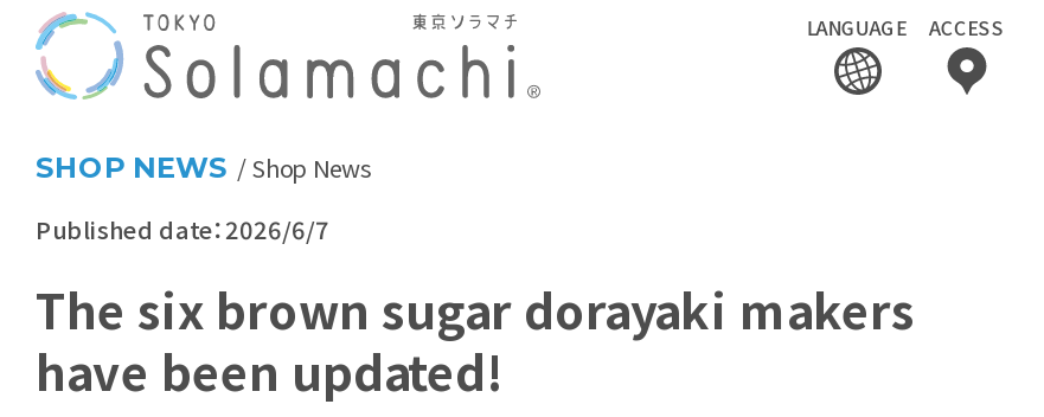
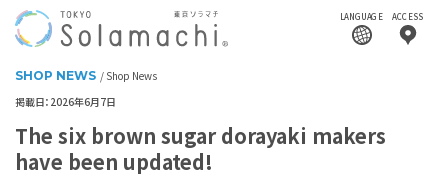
- Published date：2026/6/7
+ 掲載日：2026年6月7日
